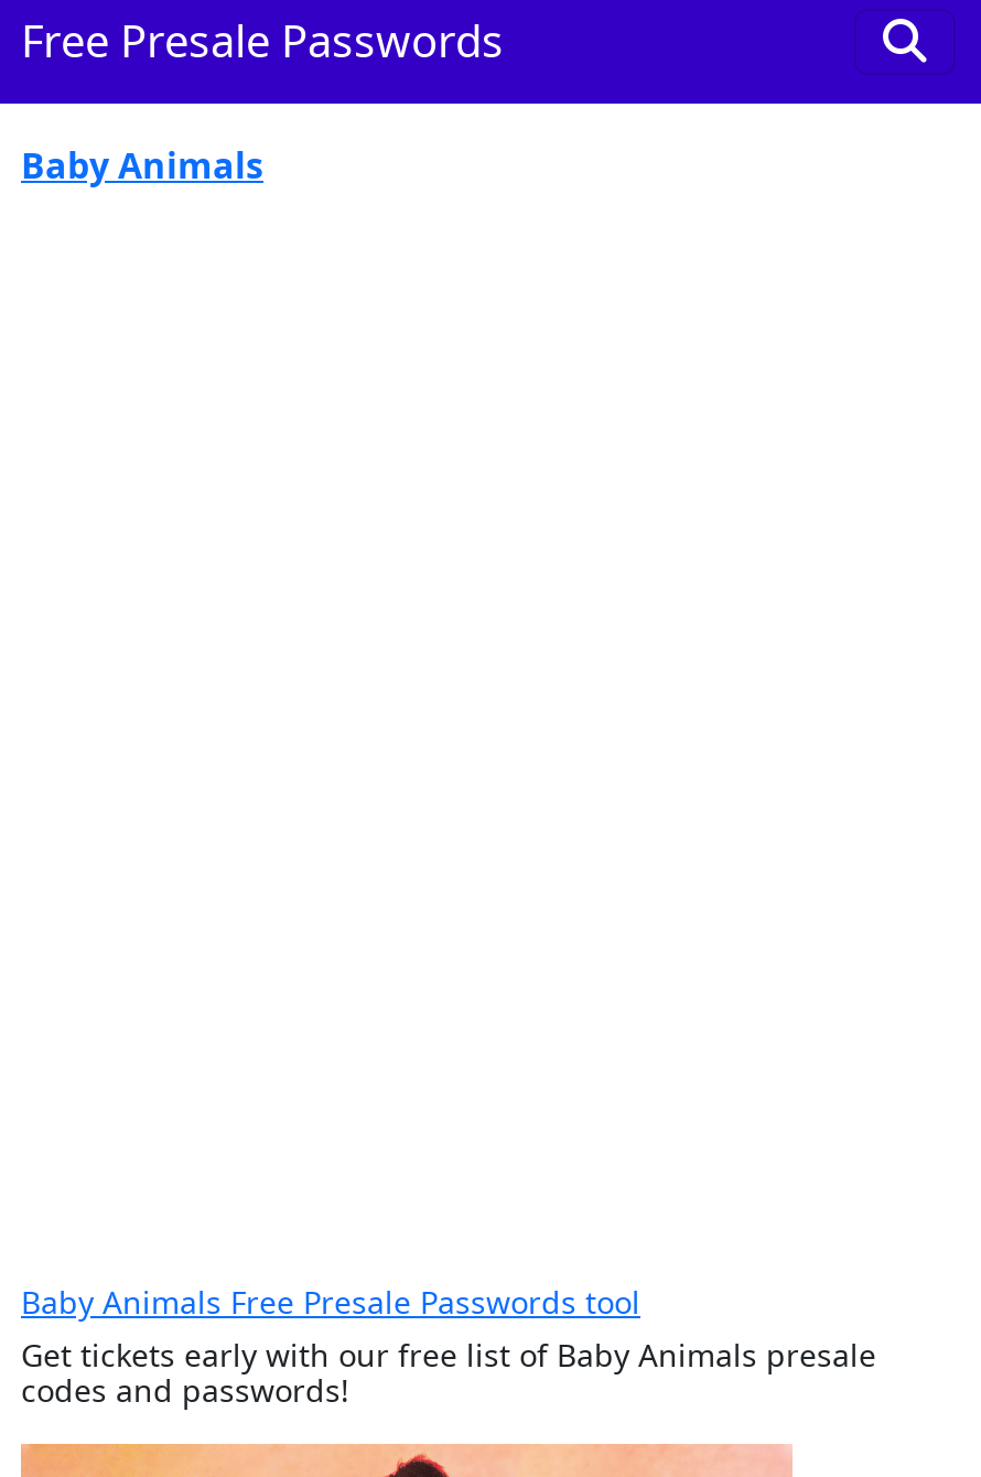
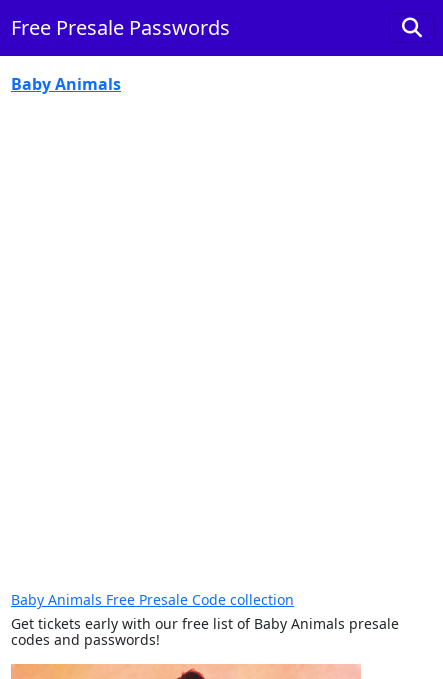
- Baby Animals Free Presale Passwords tool
+ Baby Animals Free Presale Code collection
